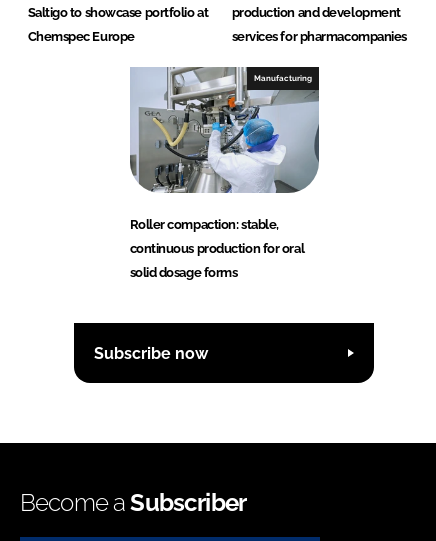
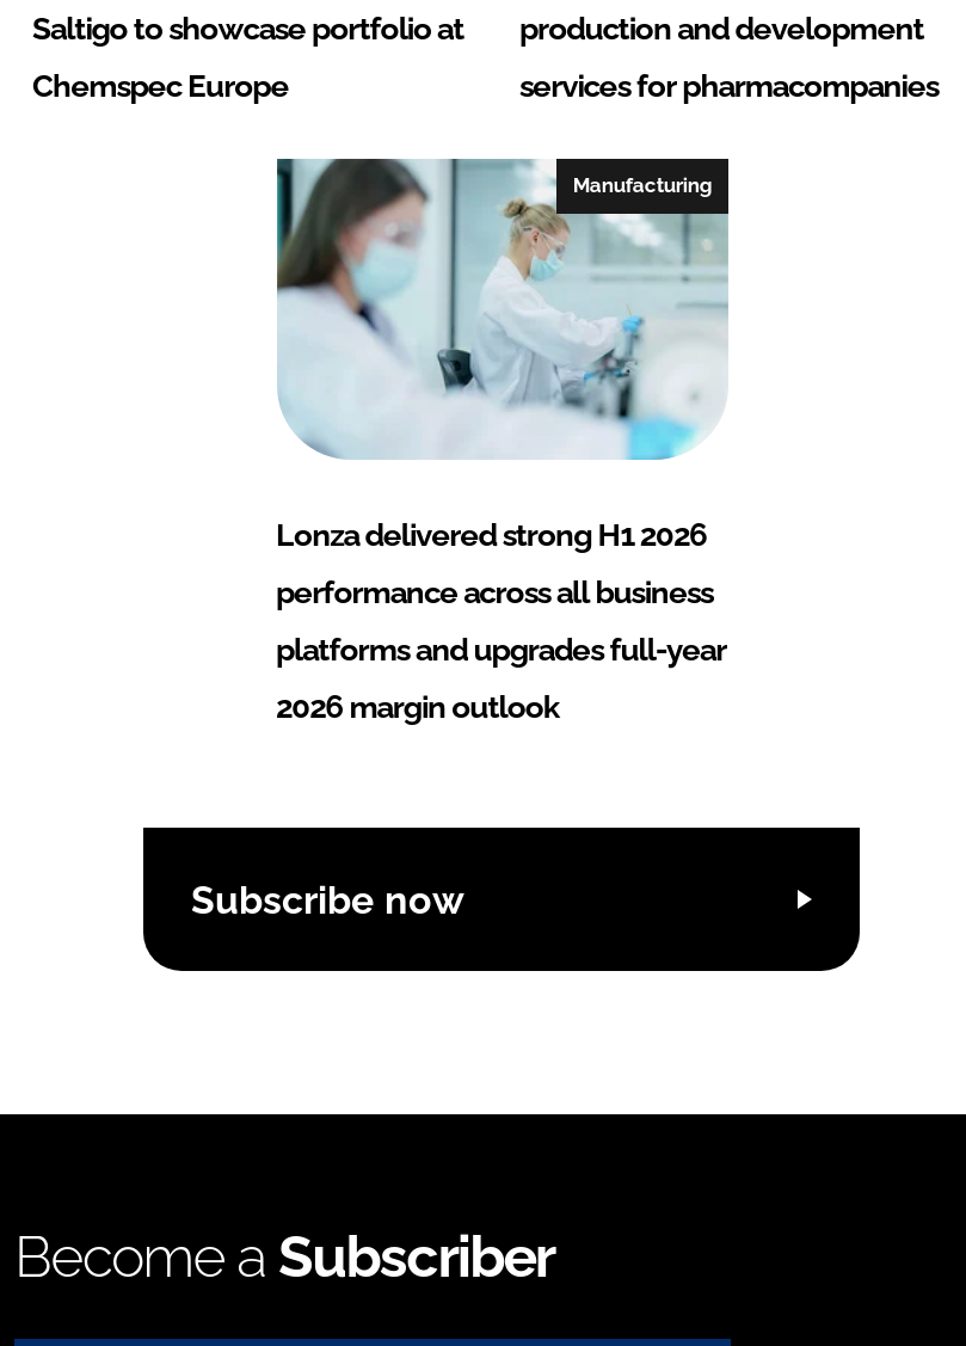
- [image]
- Roller compaction: stable,
- continuous production for oral
- solid dosage forms
+ [image]
+ Lonza delivered strong H1 2026
+ performance across all business
+ platforms and upgrades full-year
+ 2026 margin outlook
